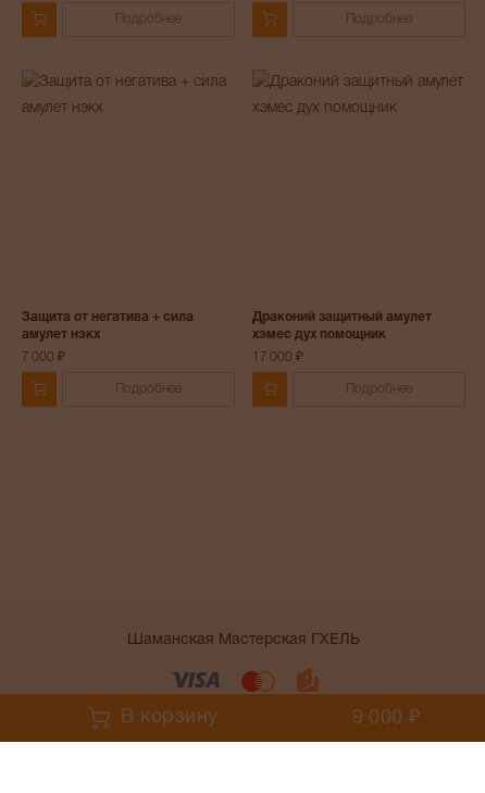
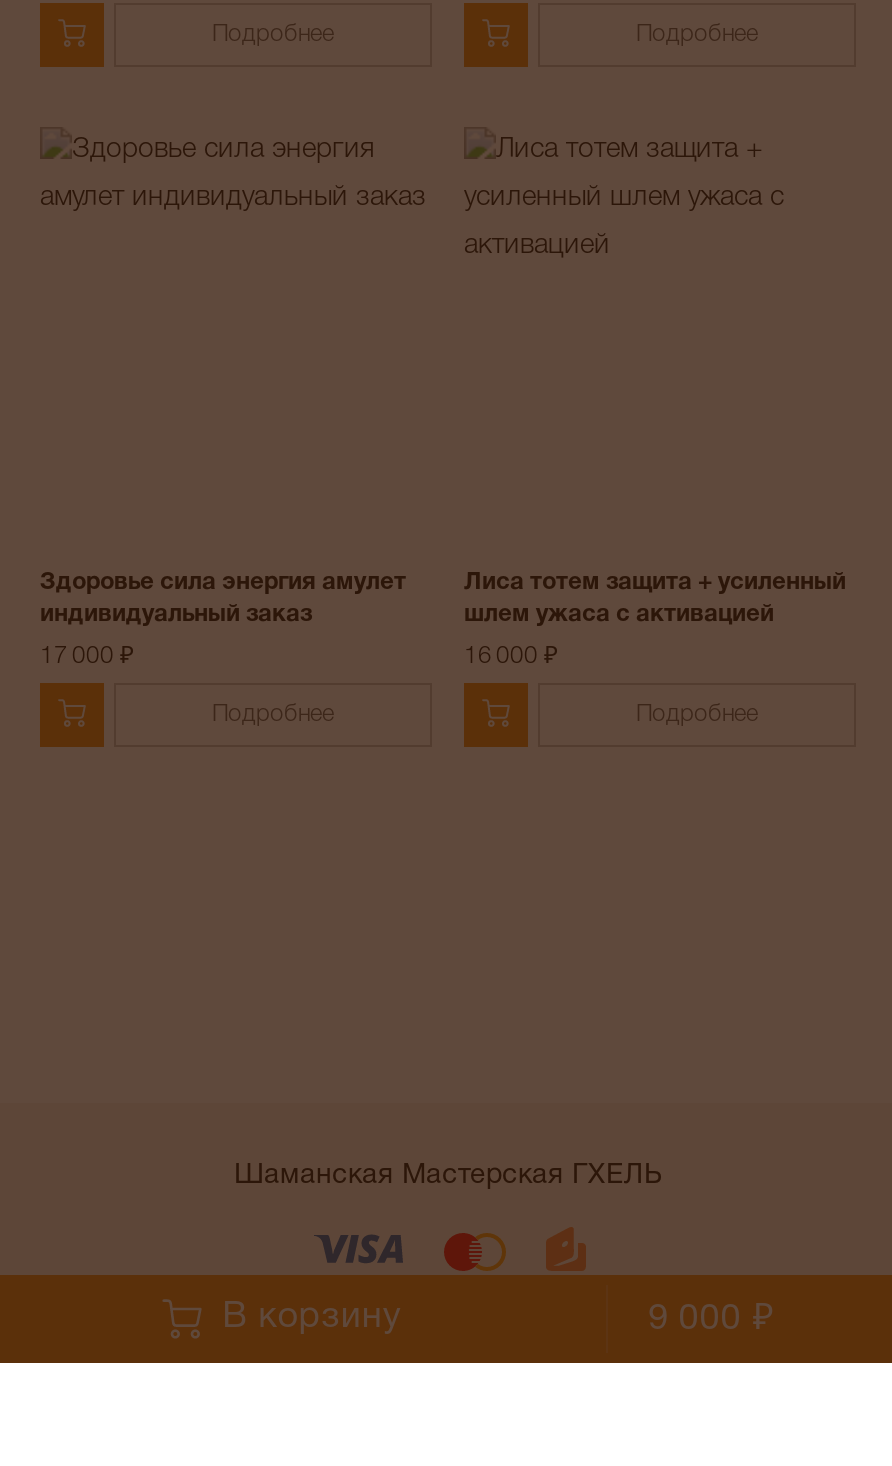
- Защита от негатива + сила
+ Здоровье сила энергия амулет

- Драконий защитный амулет
+ Лиса тотем защита + усиленный

- амулет нэкх
+ индивидуальный заказ

- хэмес дух помощник
+ шлем ужаса с активацией

- 7 000 ₽
+ 17 000 ₽

- 17 000 ₽
+ 16 000 ₽
